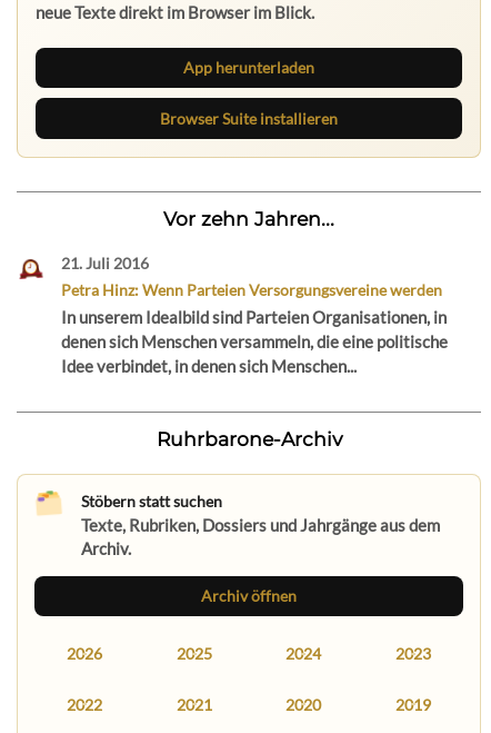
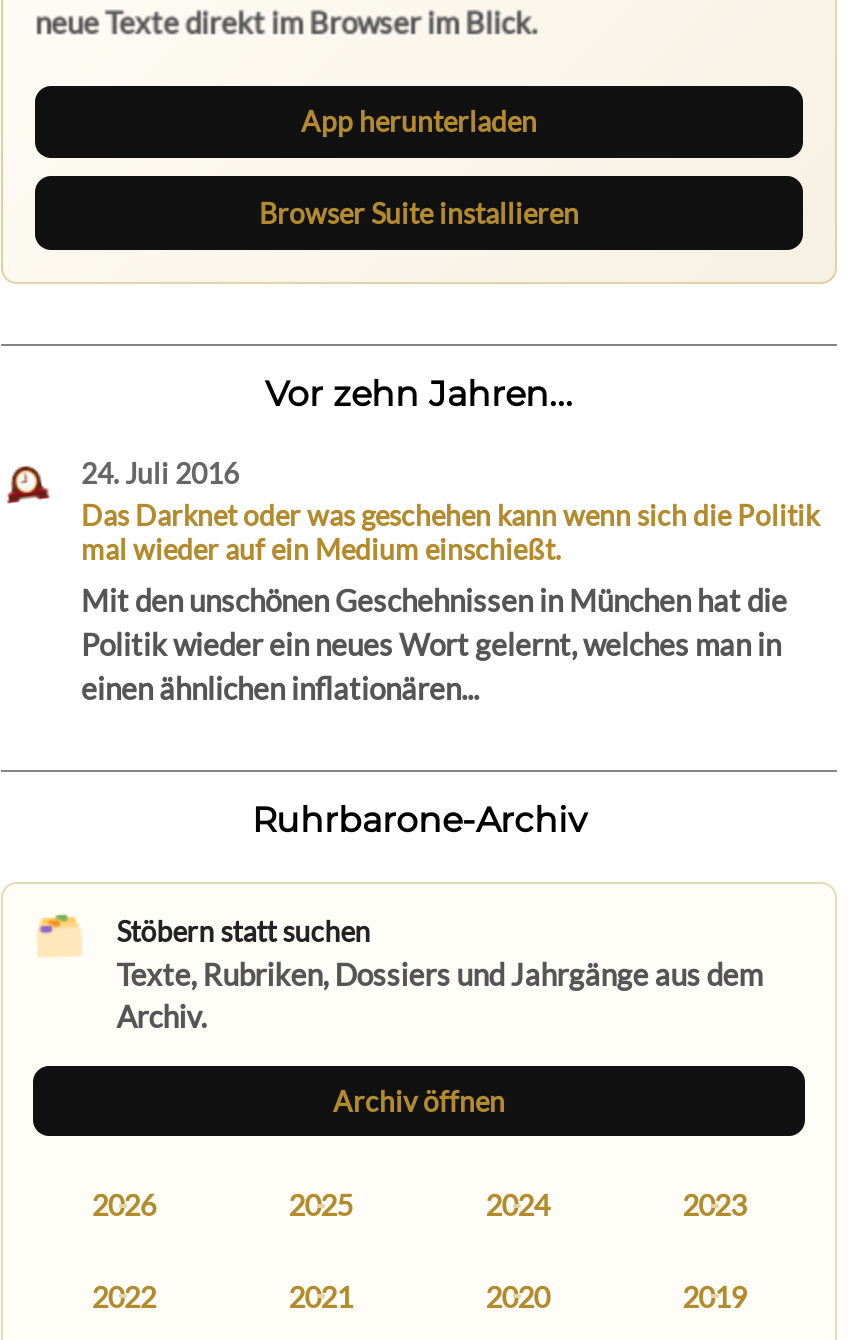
- 21. Juli 2016
- Petra Hinz: Wenn Parteien Versorgungsvereine werden
- In unserem Idealbild sind Parteien Organisationen, in
- denen sich Menschen versammeln, die eine politische
- Idee verbindet, in denen sich Menschen...
+ 24. Juli 2016
+ Das Darknet oder was geschehen kann wenn sich die Politik
+ mal wieder auf ein Medium einschießt.
+ Mit den unschönen Geschehnissen in München hat die
+ Politik wieder ein neues Wort gelernt, welches man in
+ einen ähnlichen inflationären...
